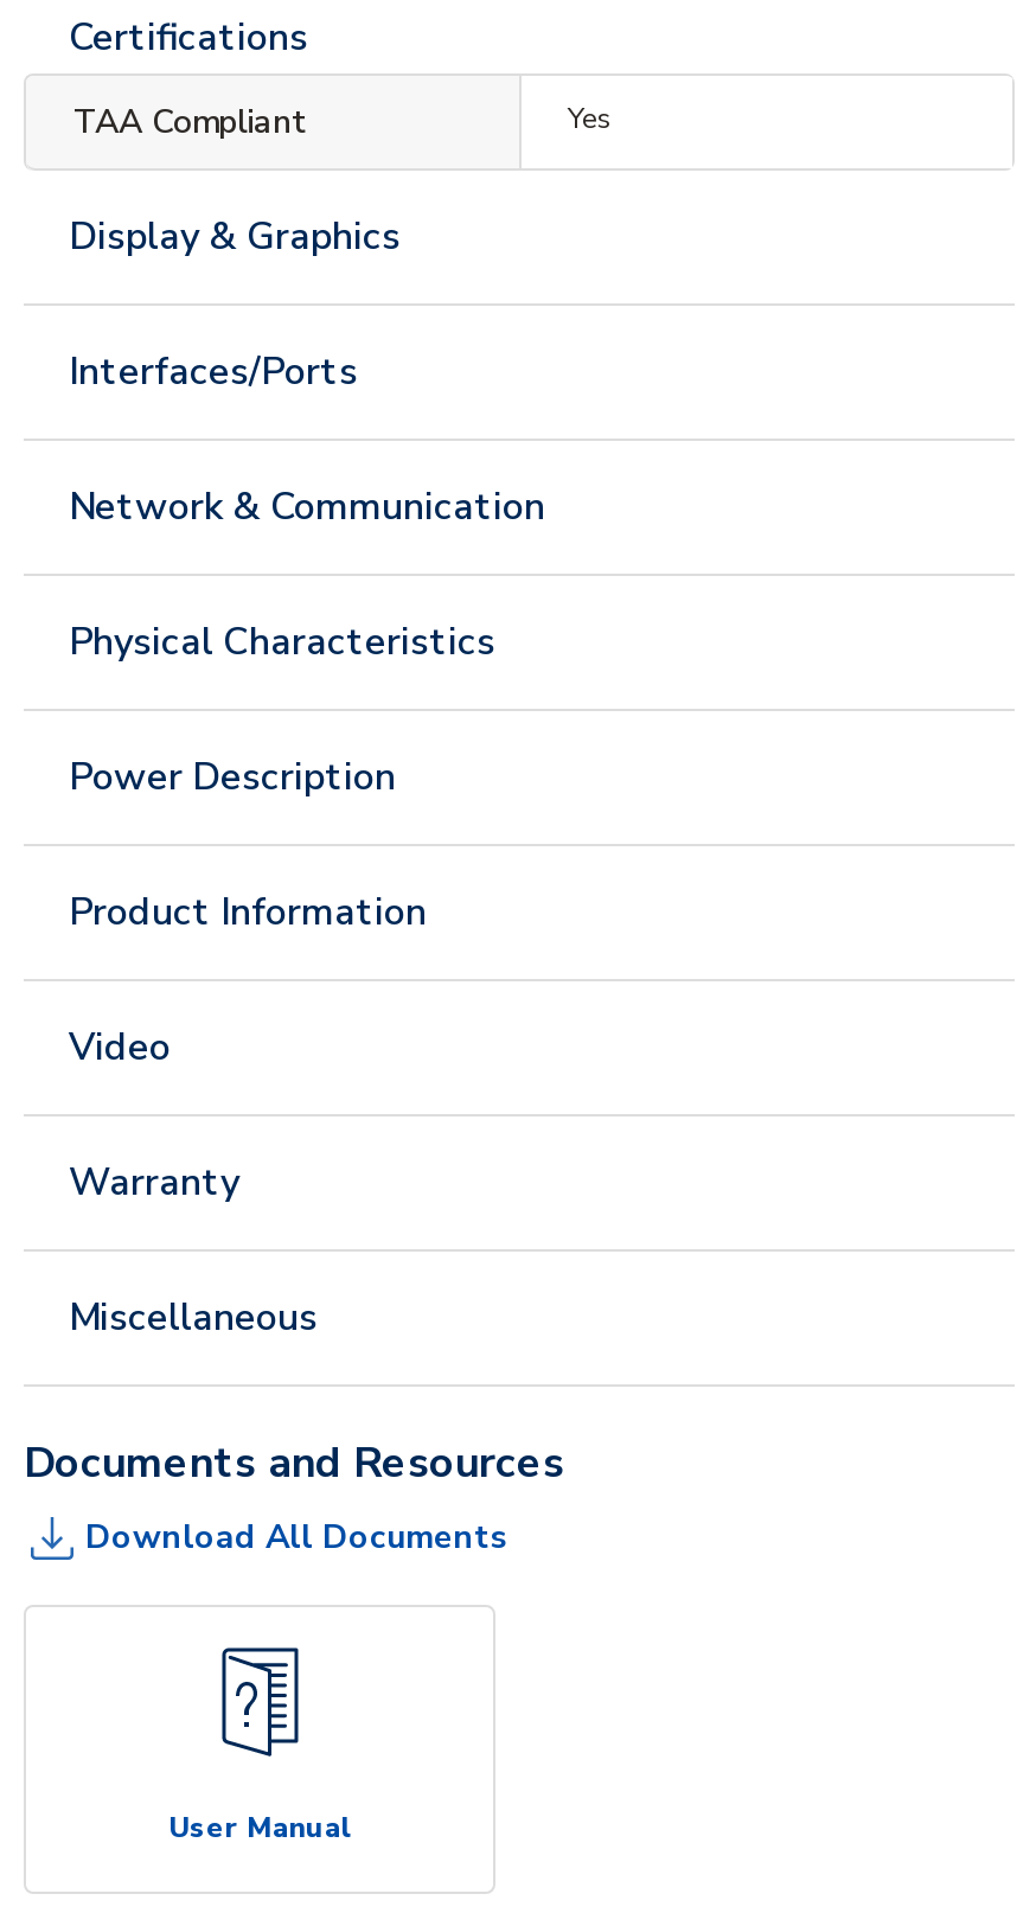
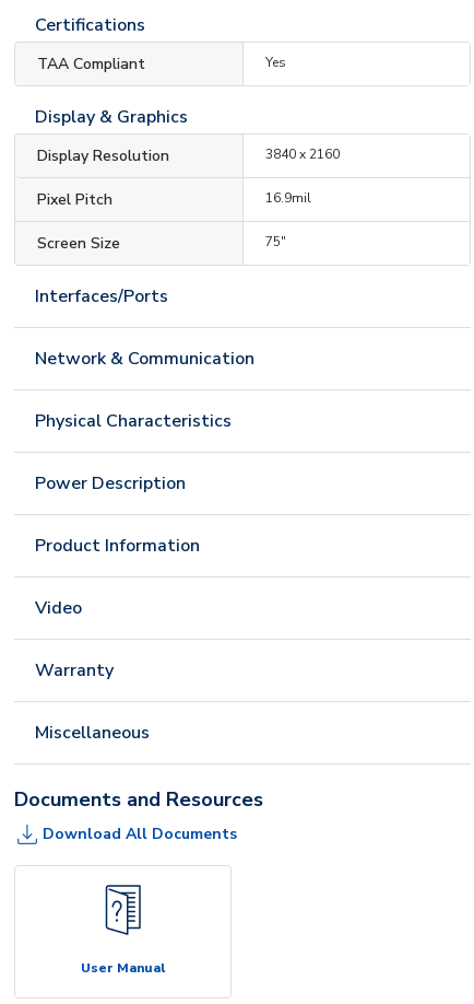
+ Display Resolution
+ 3840 x 2160
+ Pixel Pitch
+ 16.9mil
+ Screen Size
+ 75"
